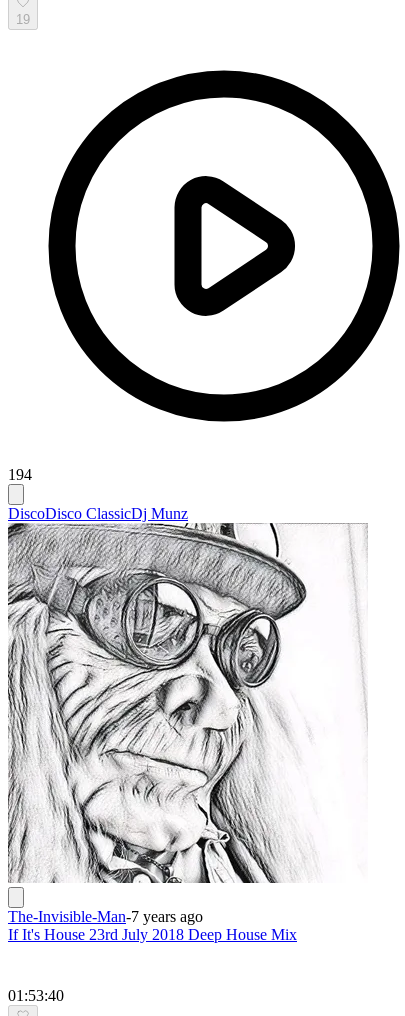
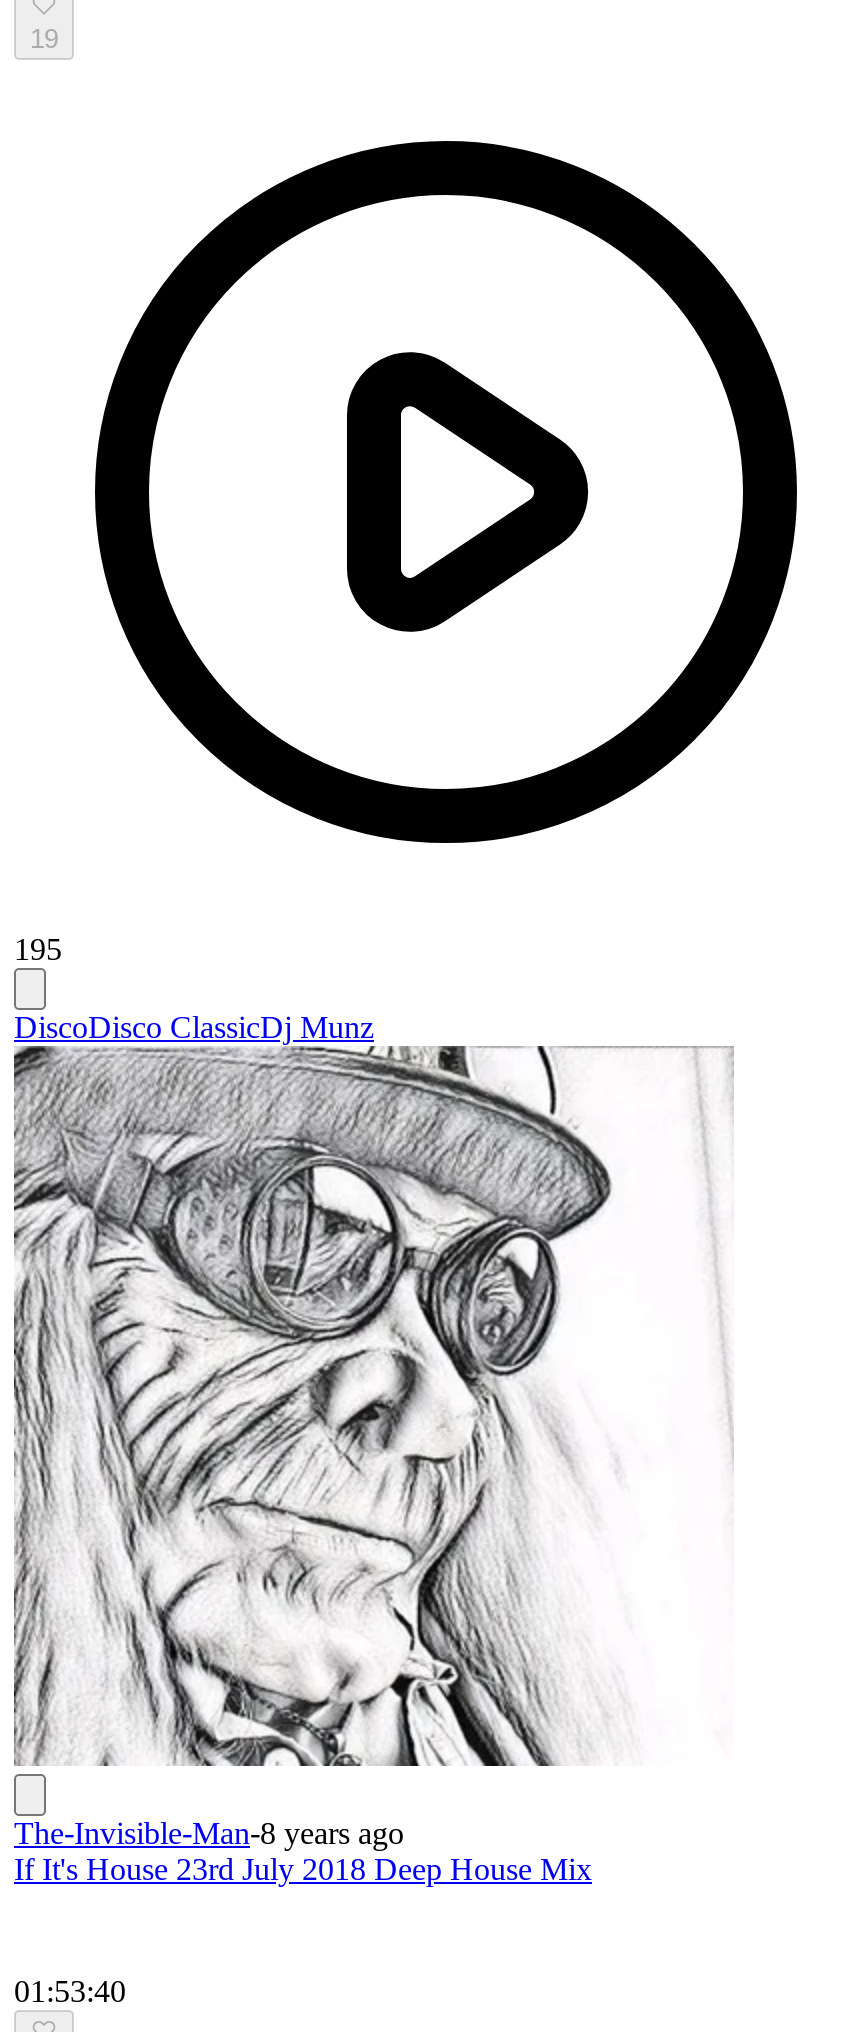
- 194
+ 195

- The-Invisible-Man-7 years ago
+ The-Invisible-Man-8 years ago
